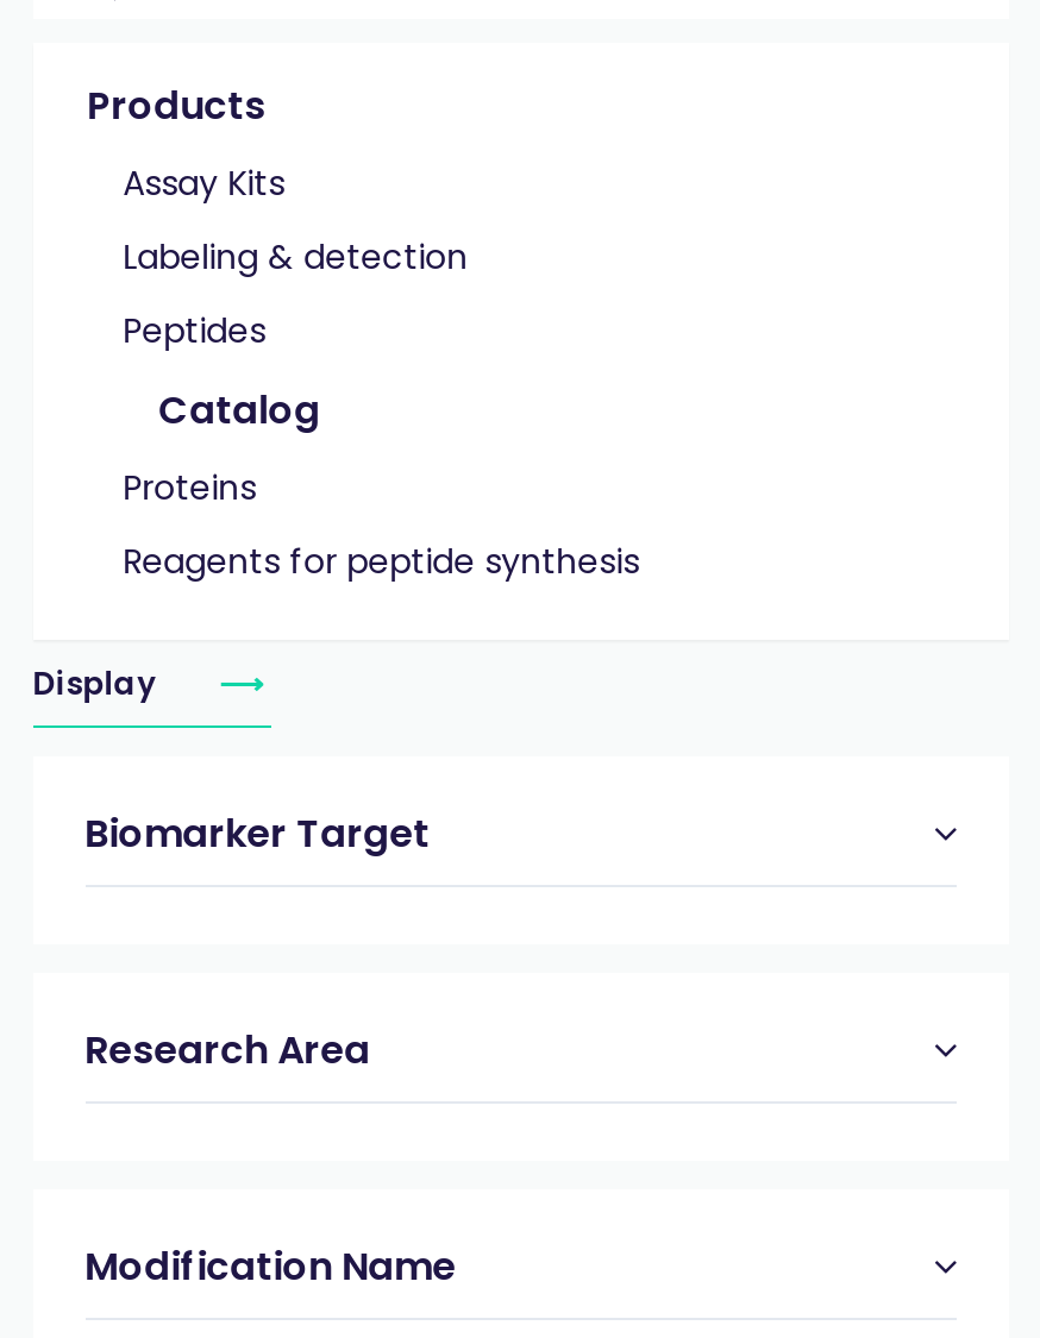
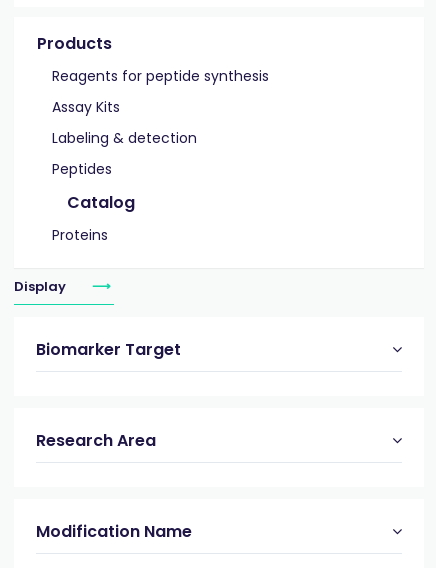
moved down: Assay Kits | Labeling & detection | Peptides | Catalog | Proteins

moved up: Reagents for peptide synthesis
